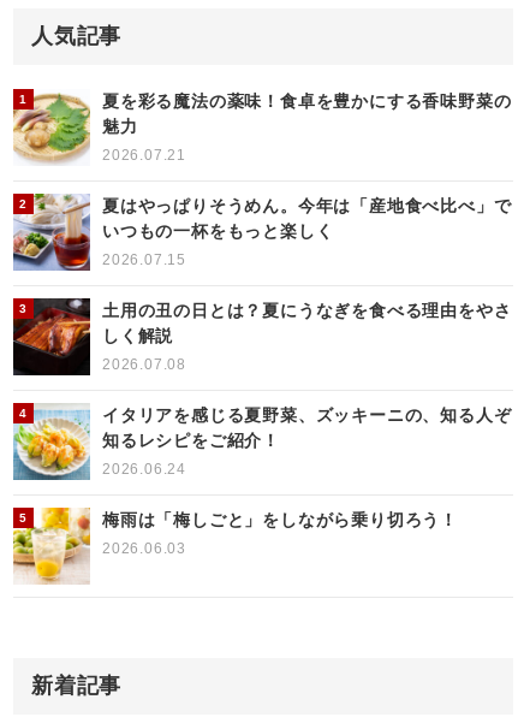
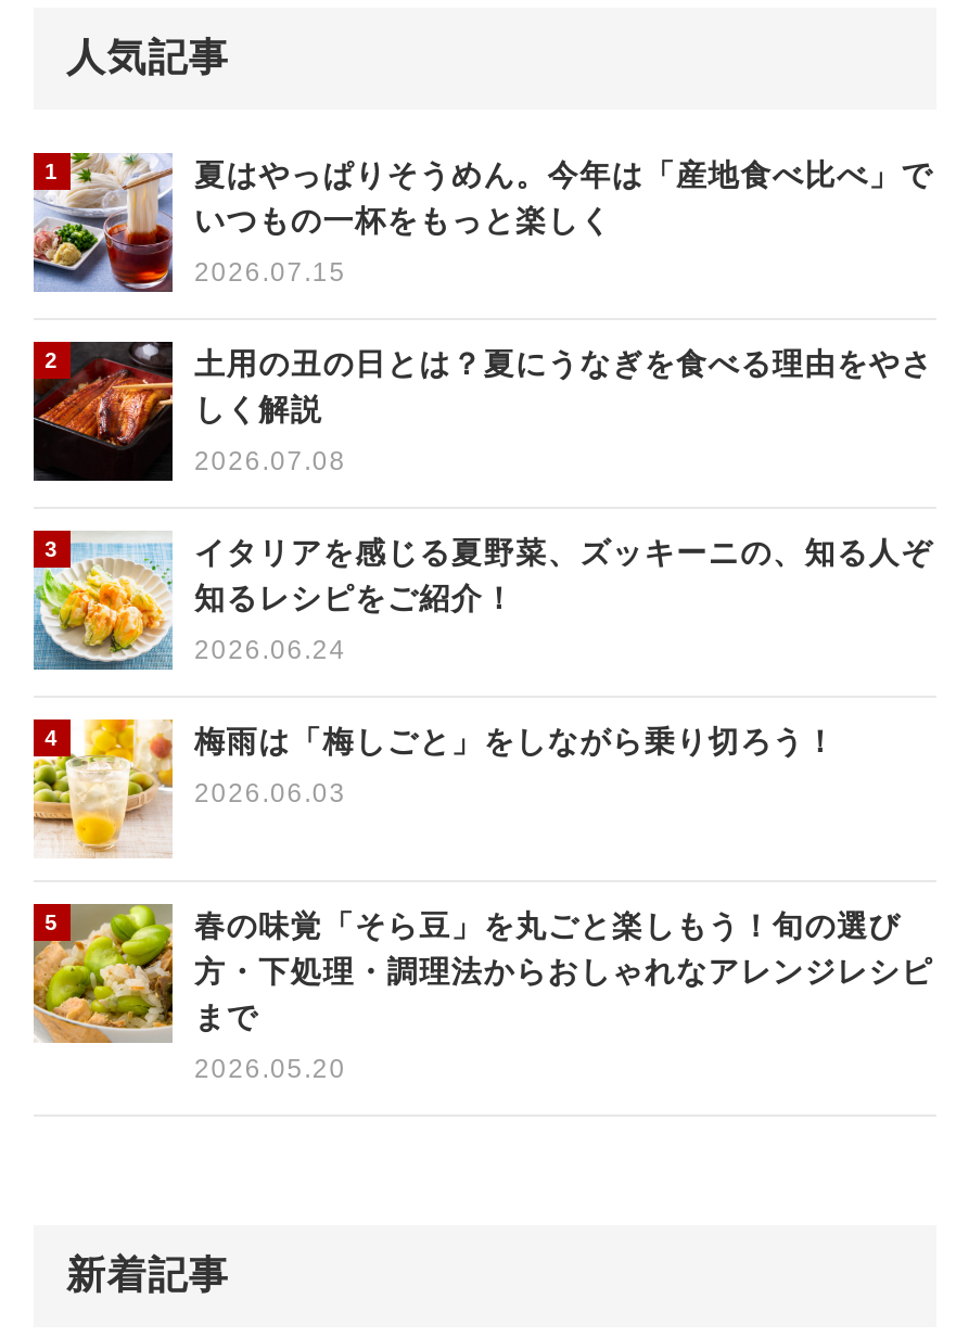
- [image]
- 夏を彩る魔法の薬味！食卓を豊かにする香味野菜の
- 魅力
- 2026.07.21

moved up: [image] | 夏はやっぱりそうめん。今年は「産地食べ比べ」で | いつもの一杯をもっと楽しく | ... | 梅雨は「梅しごと」をしながら乗り切ろう！ | 2026.06.03

+ [image]
+ 春の味覚「そら豆」を丸ごと楽しもう！旬の選び
+ 方・下処理・調理法からおしゃれなアレンジレシピ
+ まで
+ 2026.05.20
